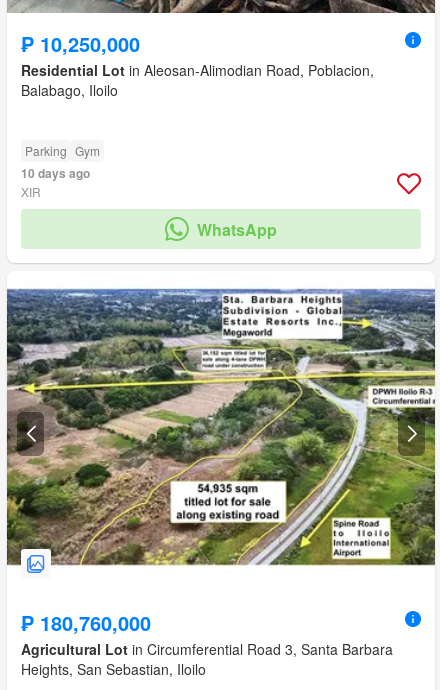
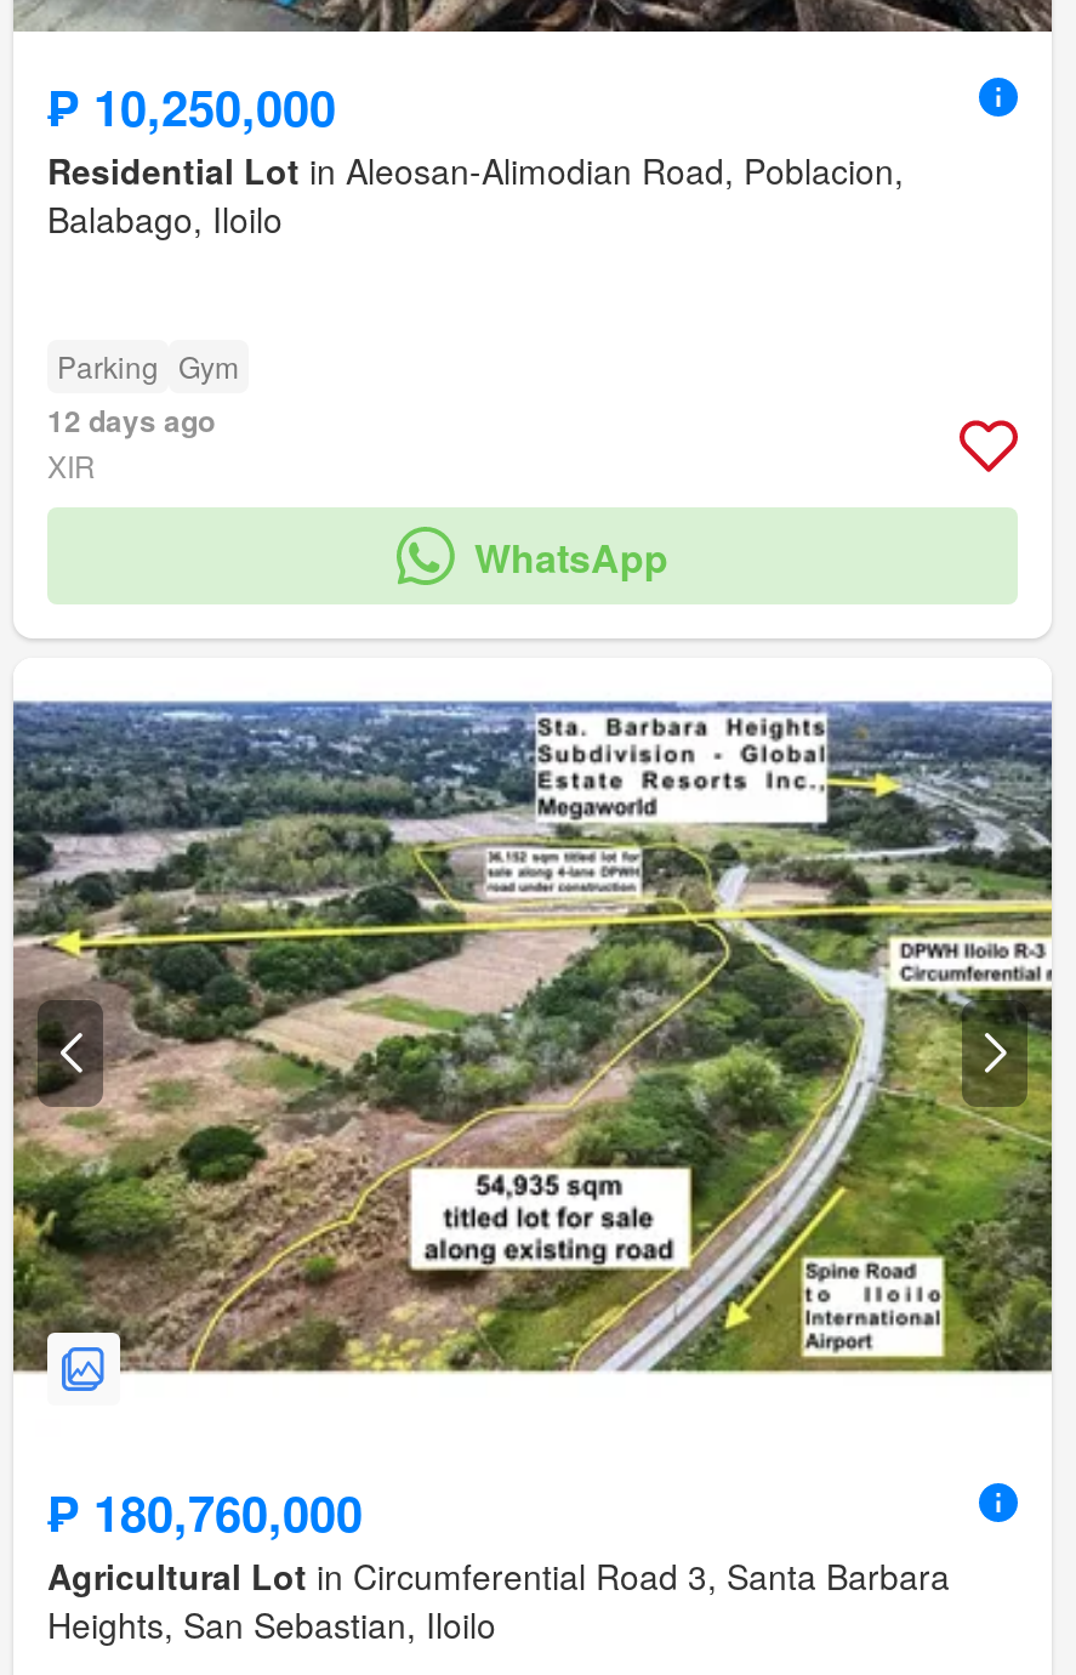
- 10 days ago
+ 12 days ago
